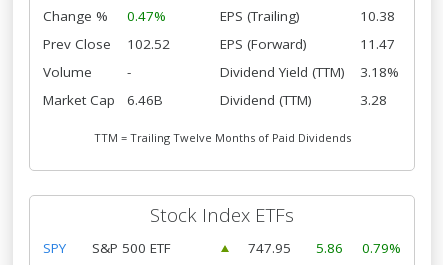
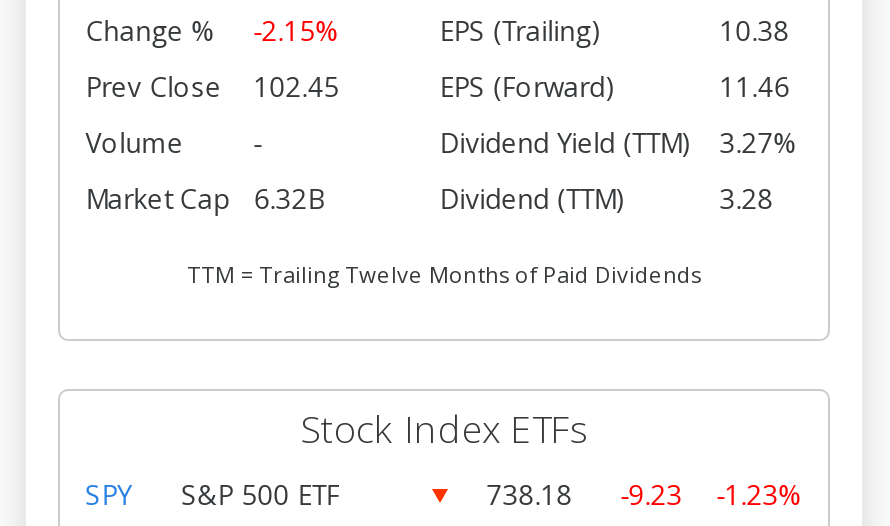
- Change % 0.47%
+ Change % -2.15%

- Prev Close 102.52
+ Prev Close 102.45

- 11.47
+ 11.46

- Dividend Yield (TTM) 3.18%
+ Dividend Yield (TTM) 3.27%

- Market Cap 6.46B
+ Market Cap 6.32B

- 747.95
+ 738.18

- 5.86
+ -9.23

- 0.79%
+ -1.23%
